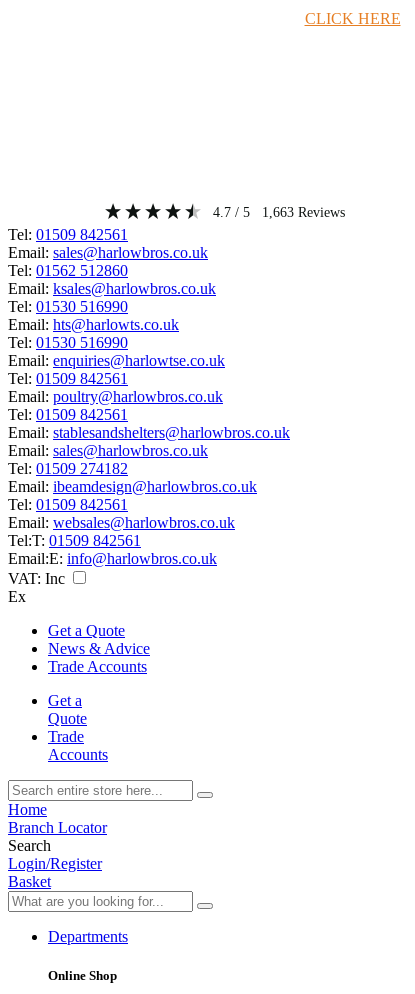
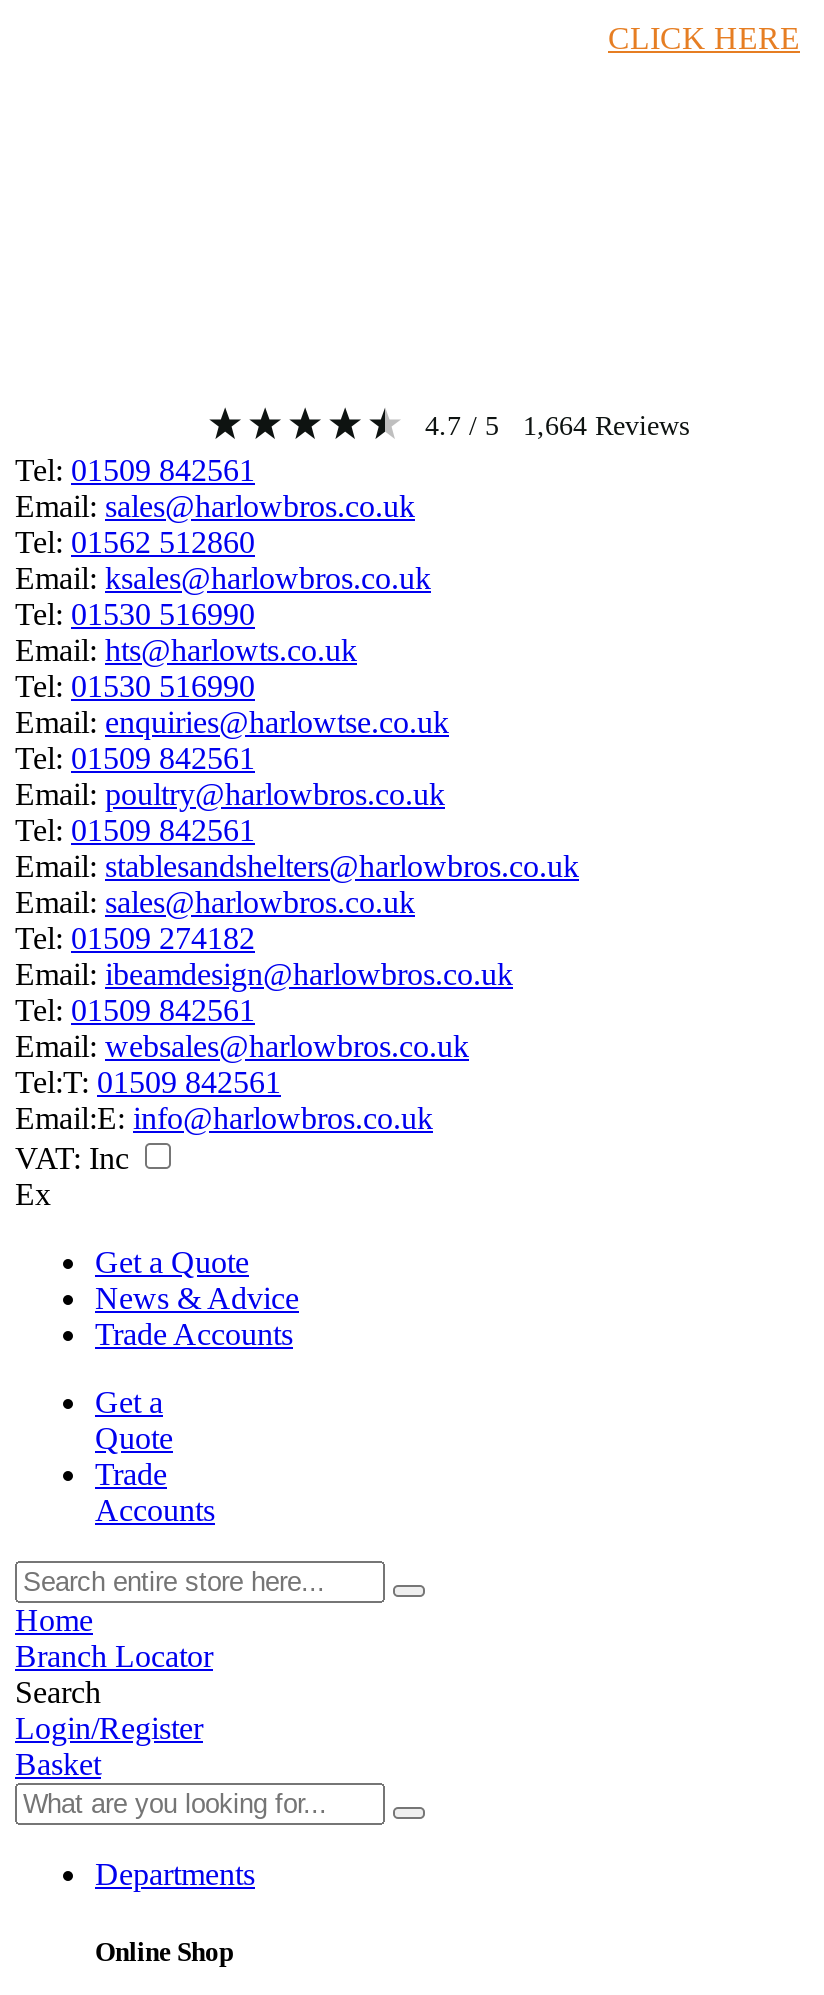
- 4.7 / 5 1,663 Reviews
+ 4.7 / 5 1,664 Reviews
